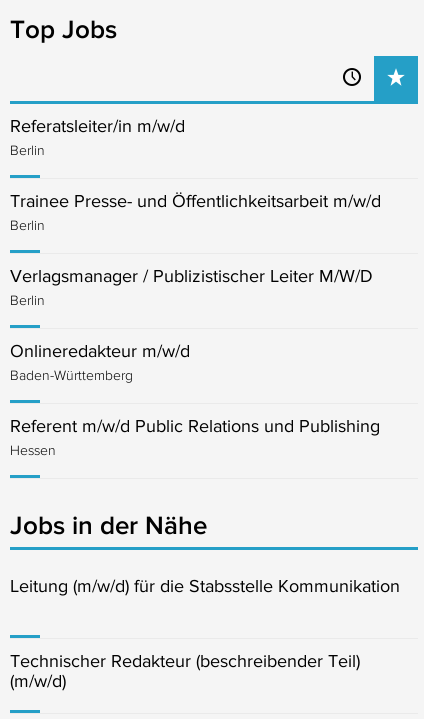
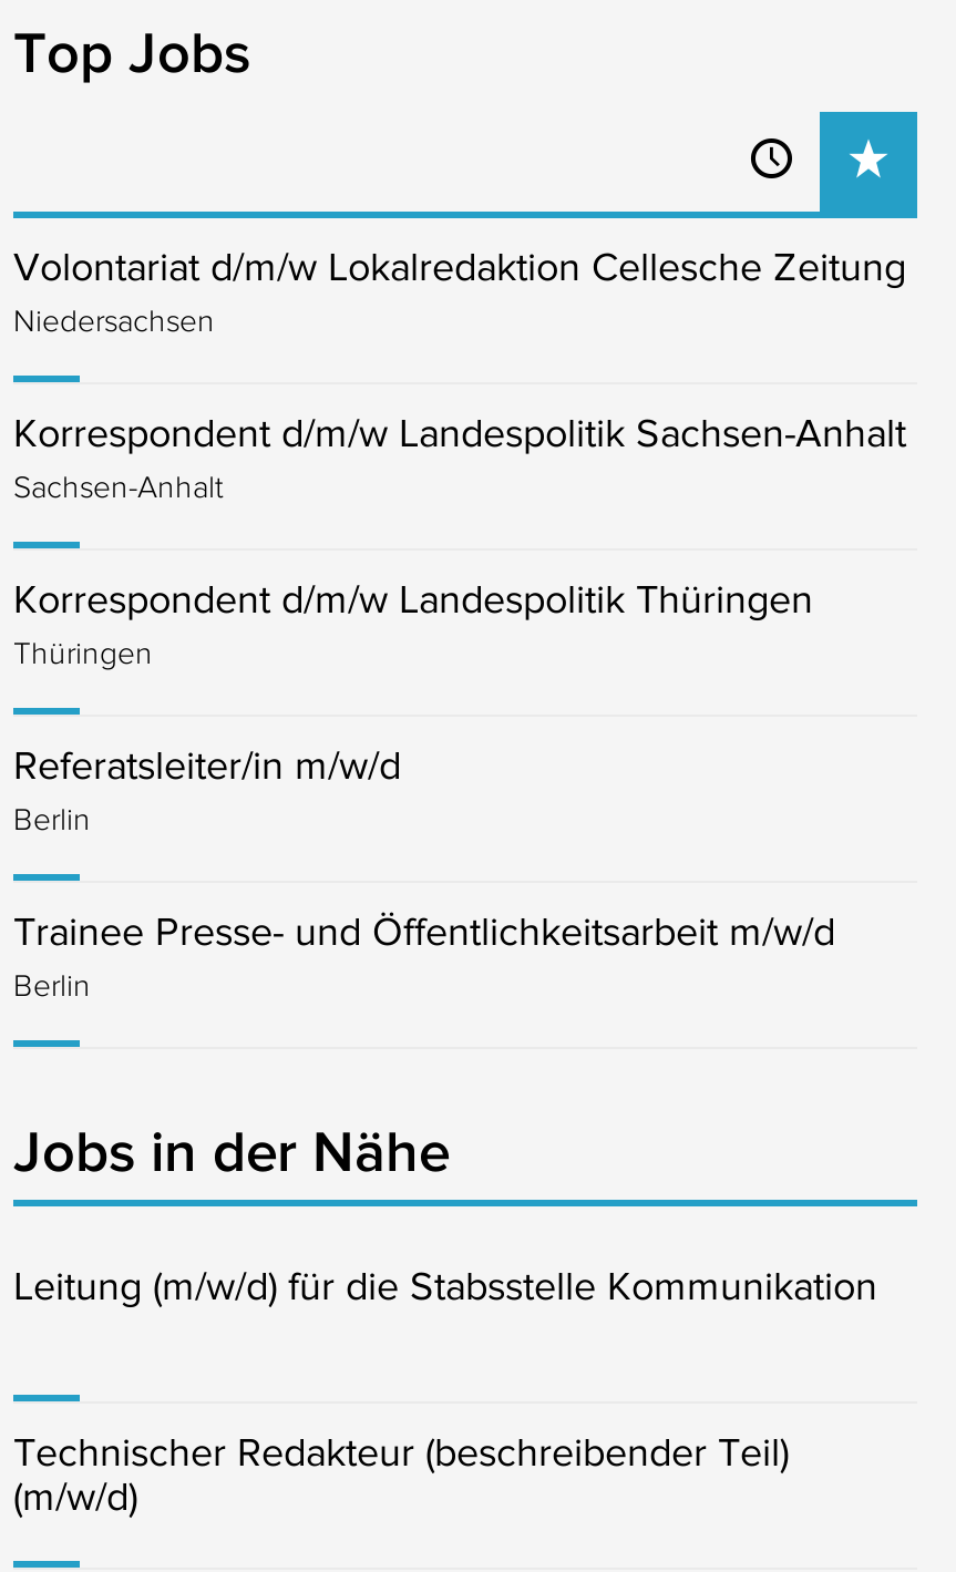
+ Volontariat d/m/w Lokalredaktion Cellesche Zeitung
+ Niedersachsen
+ Korrespondent d/m/w Landespolitik Sachsen-Anhalt
+ Sachsen-Anhalt
+ Korrespondent d/m/w Landespolitik Thüringen
+ Thüringen

moved down: Referatsleiter/in m/w/d | Berlin | Trainee Presse- und Öffentlichkeitsarbeit m/w/d | Berlin

- Verlagsmanager / Publizistischer Leiter M/W/D
- Berlin
- Onlineredakteur m/w/d
- Baden-Württemberg
- Referent m/w/d Public Relations und Publishing
- Hessen
